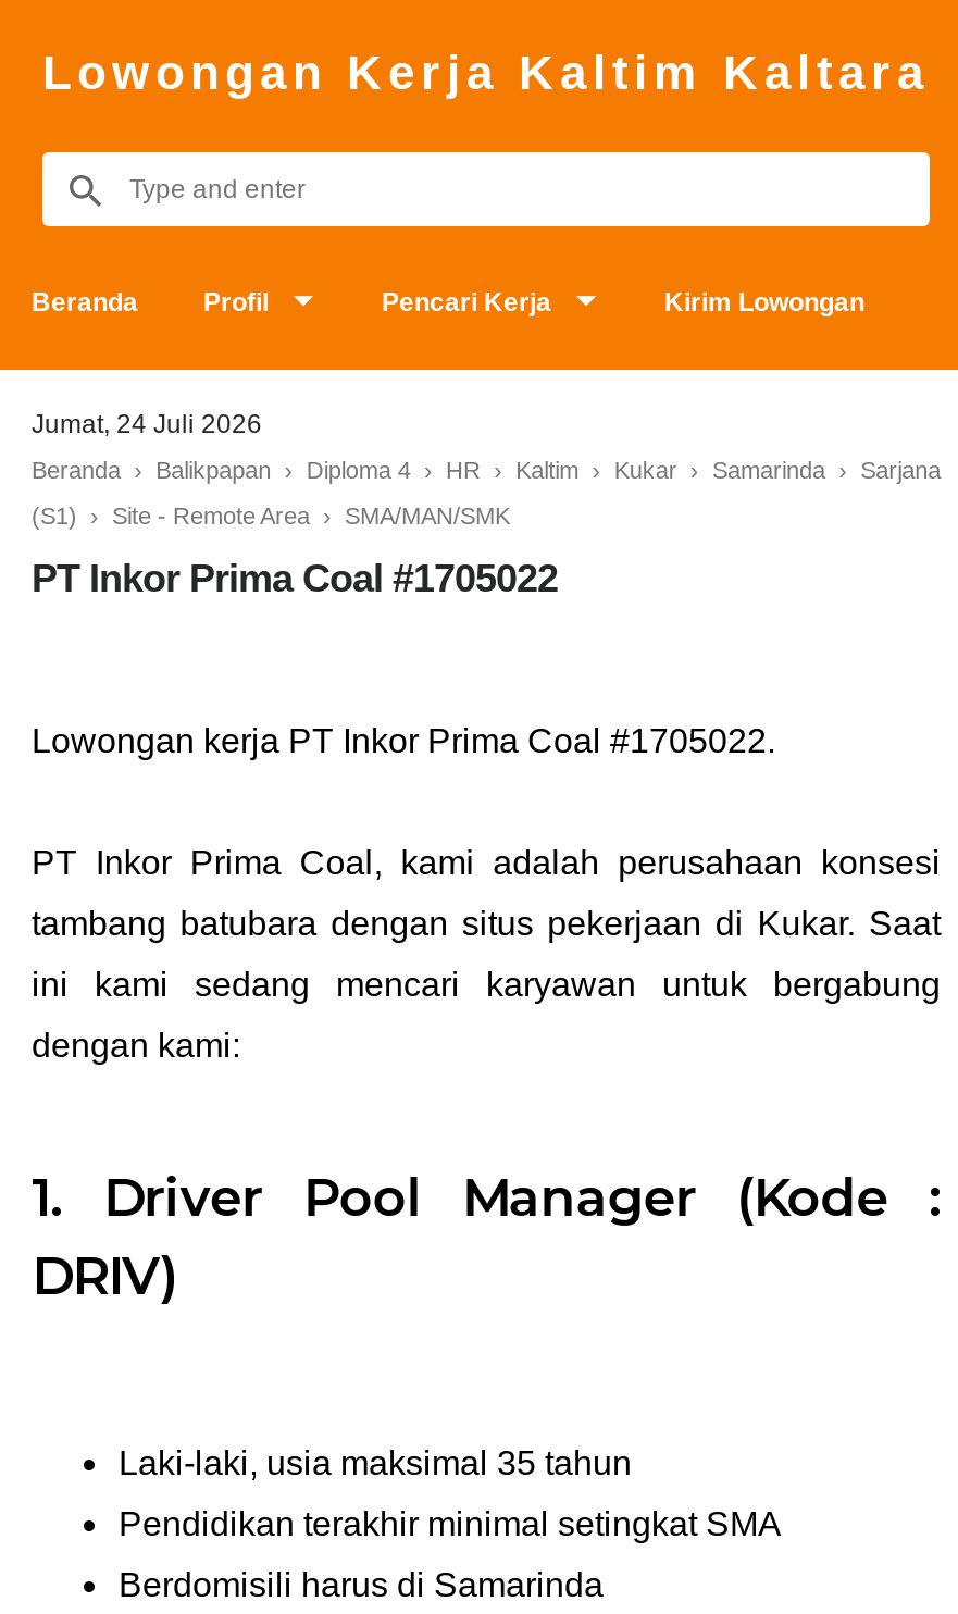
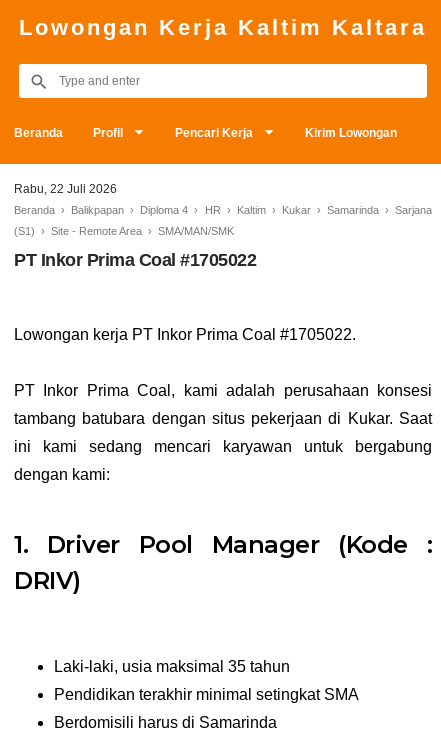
- Jumat, 24 Juli 2026
+ Rabu, 22 Juli 2026
